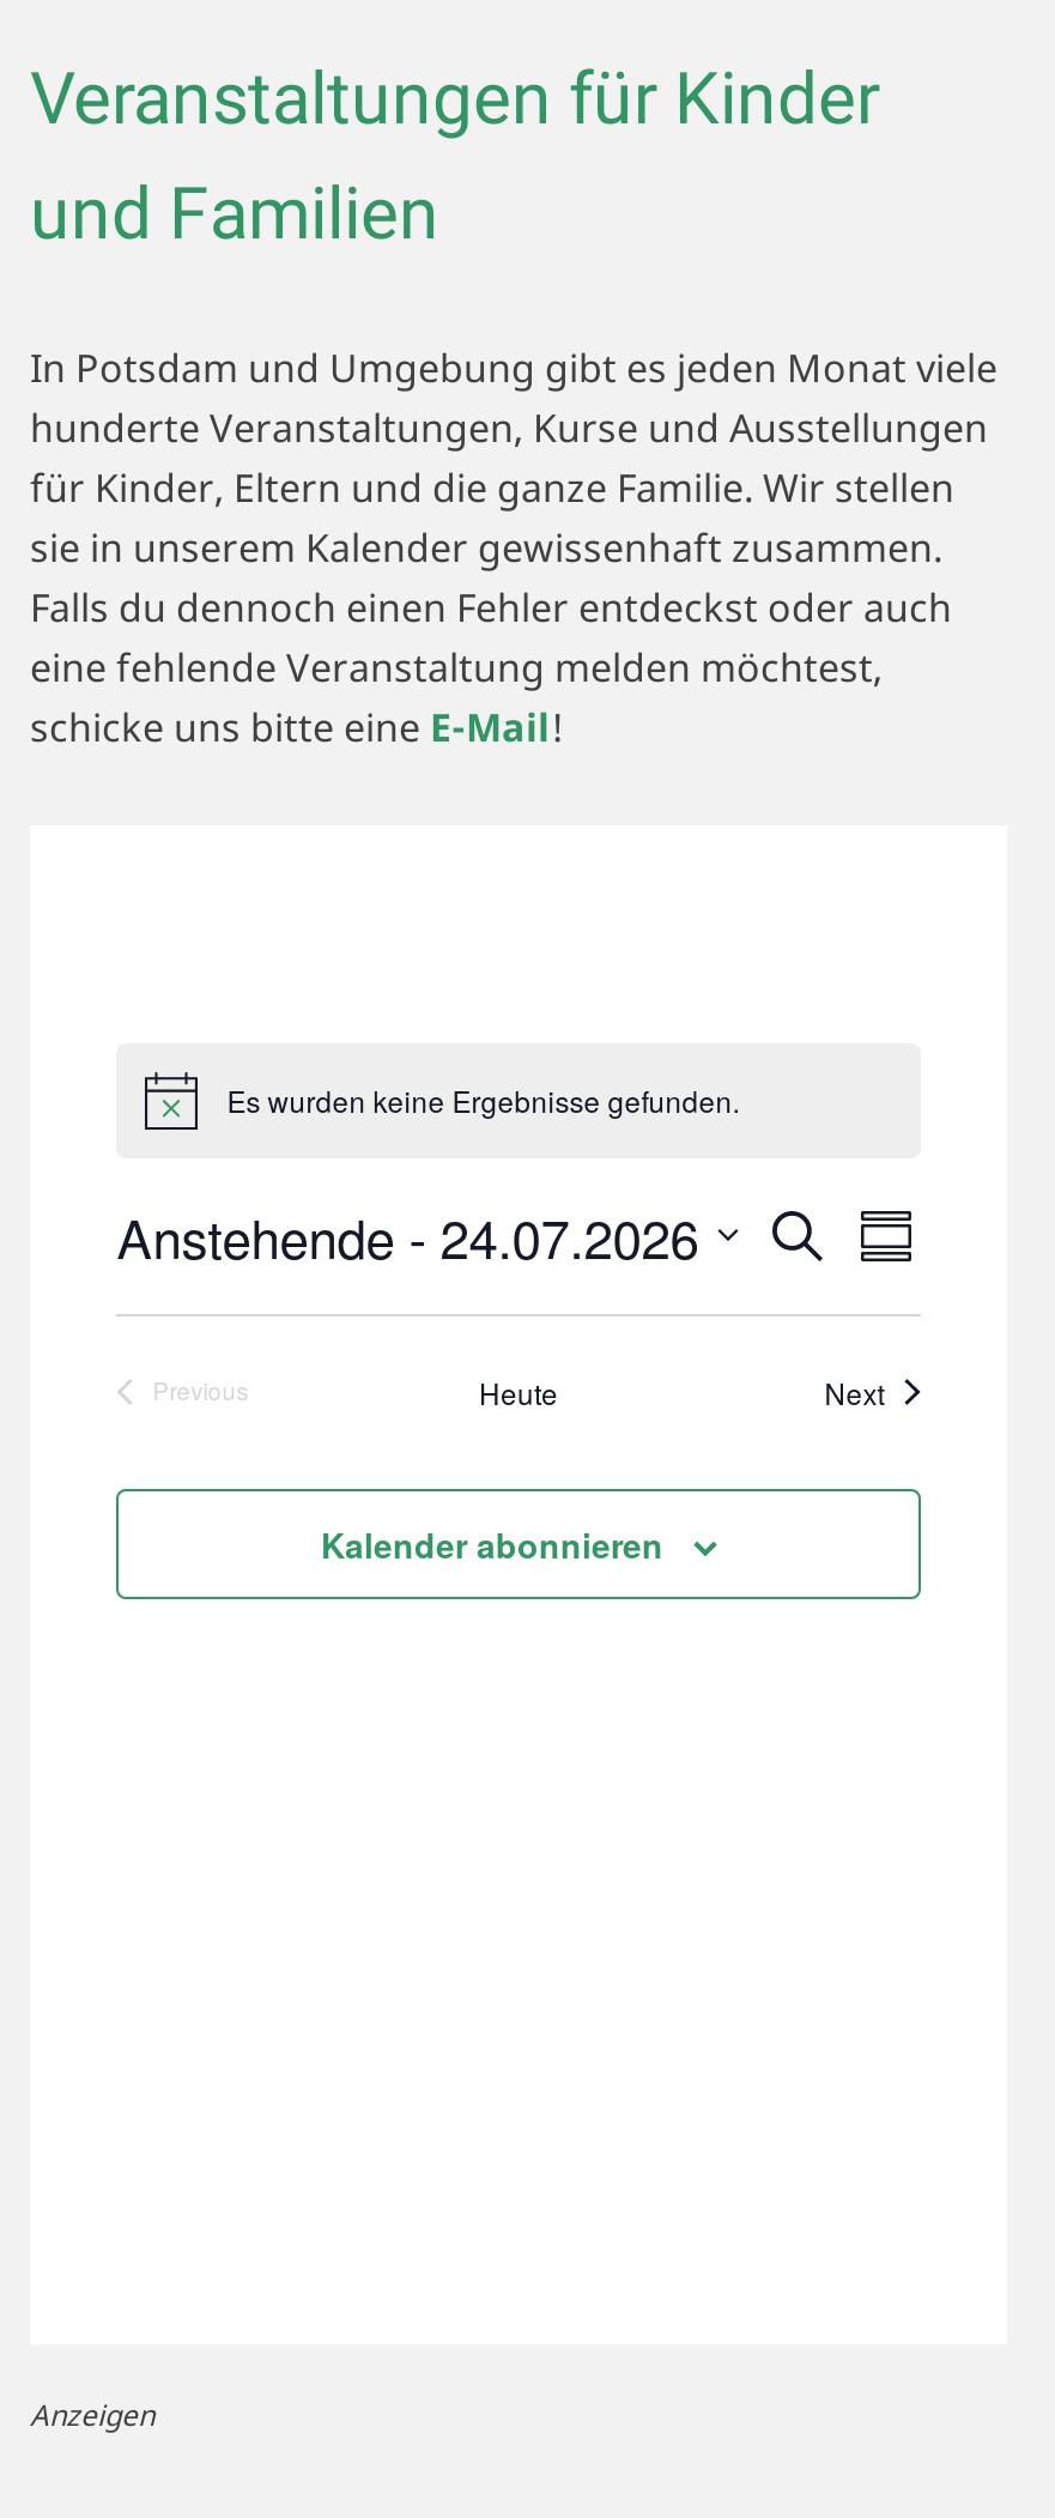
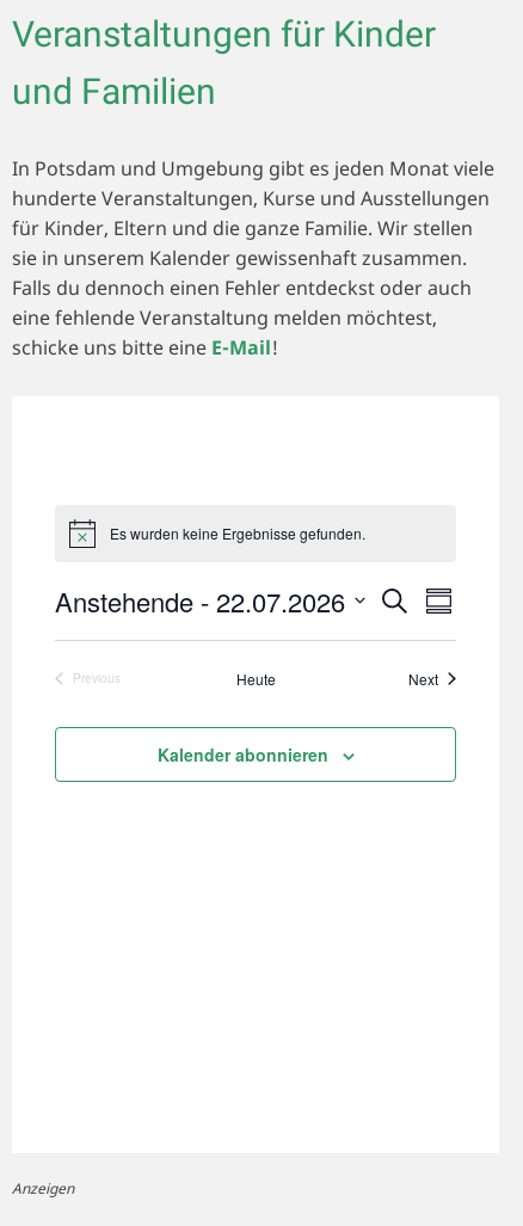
- Anstehende - 24.07.2026
+ Anstehende - 22.07.2026
